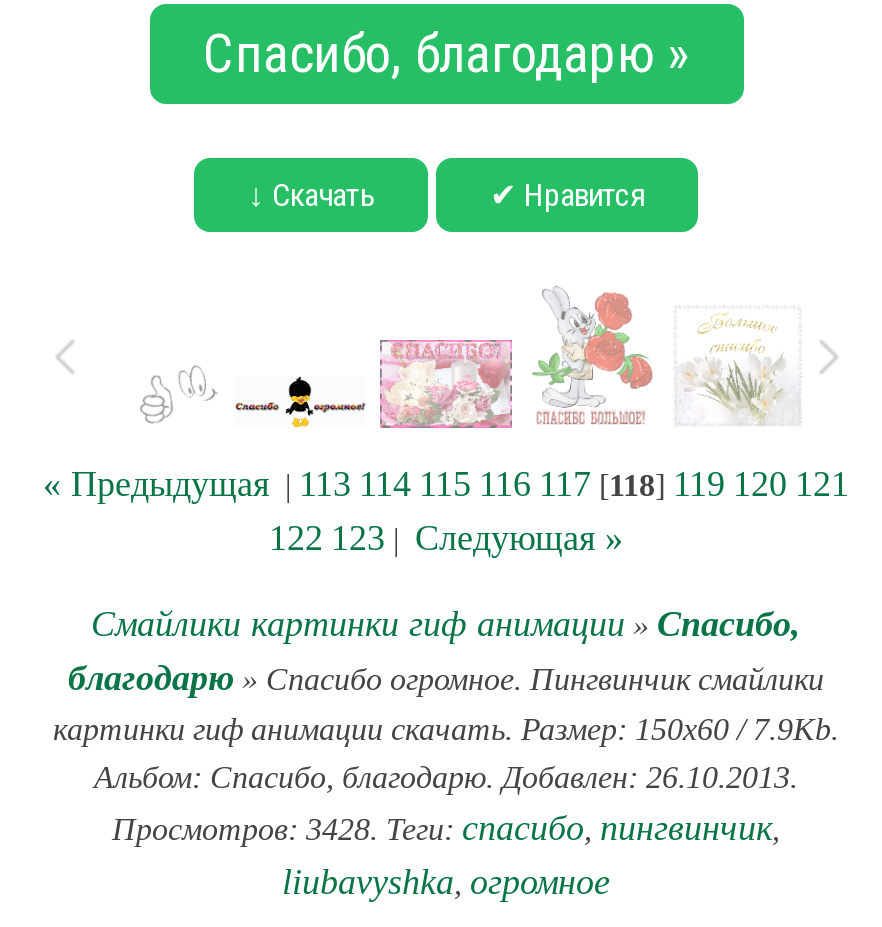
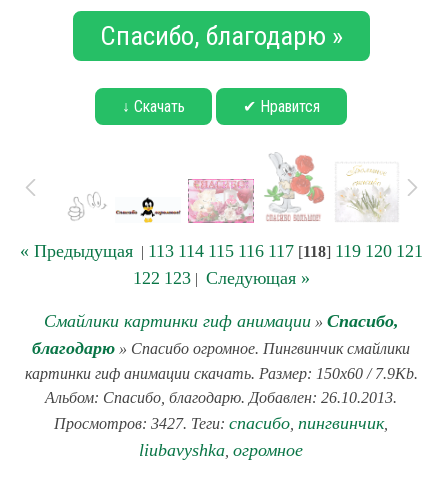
- Просмотров: 3428. Теги: спасибо, пингвинчик,
+ Просмотров: 3427. Теги: спасибо, пингвинчик,
